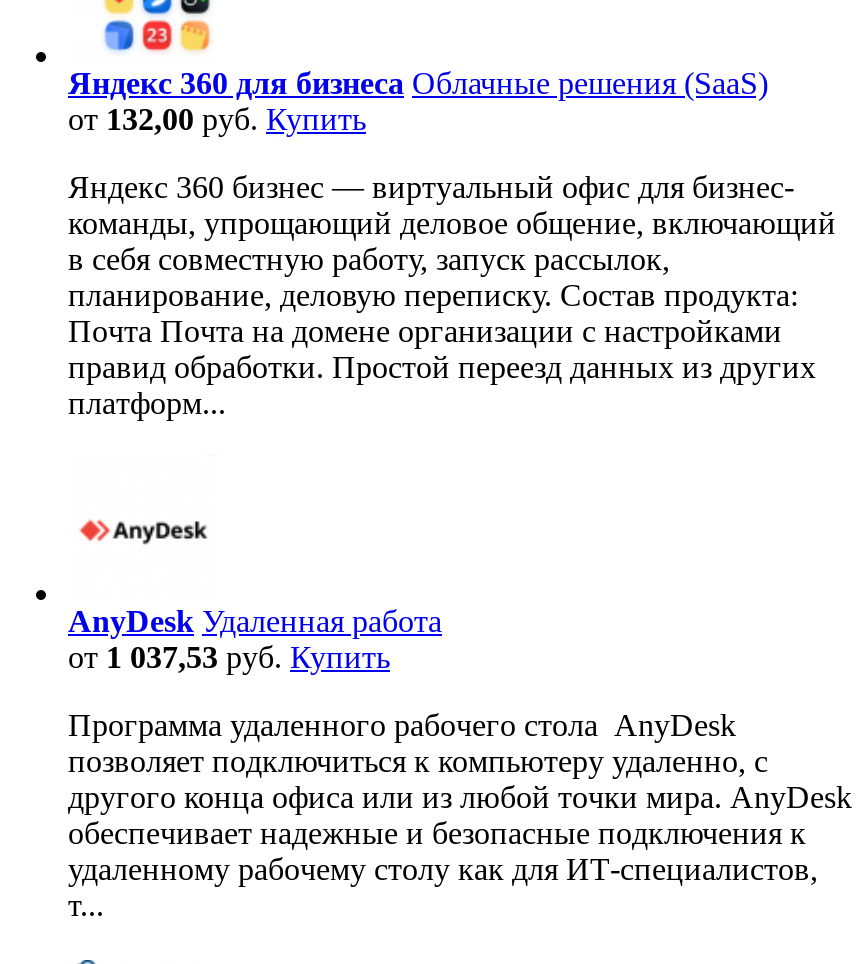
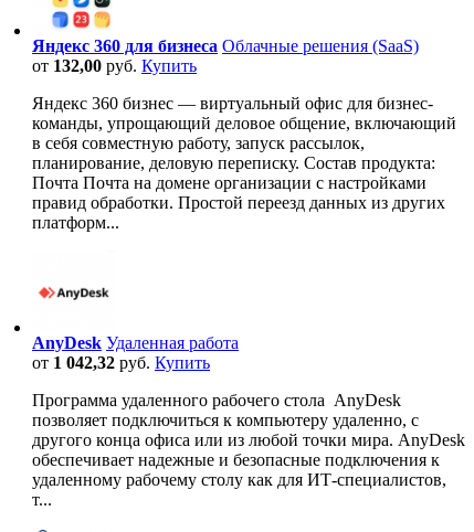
- от 1 037,53 руб. Купить
+ от 1 042,32 руб. Купить
